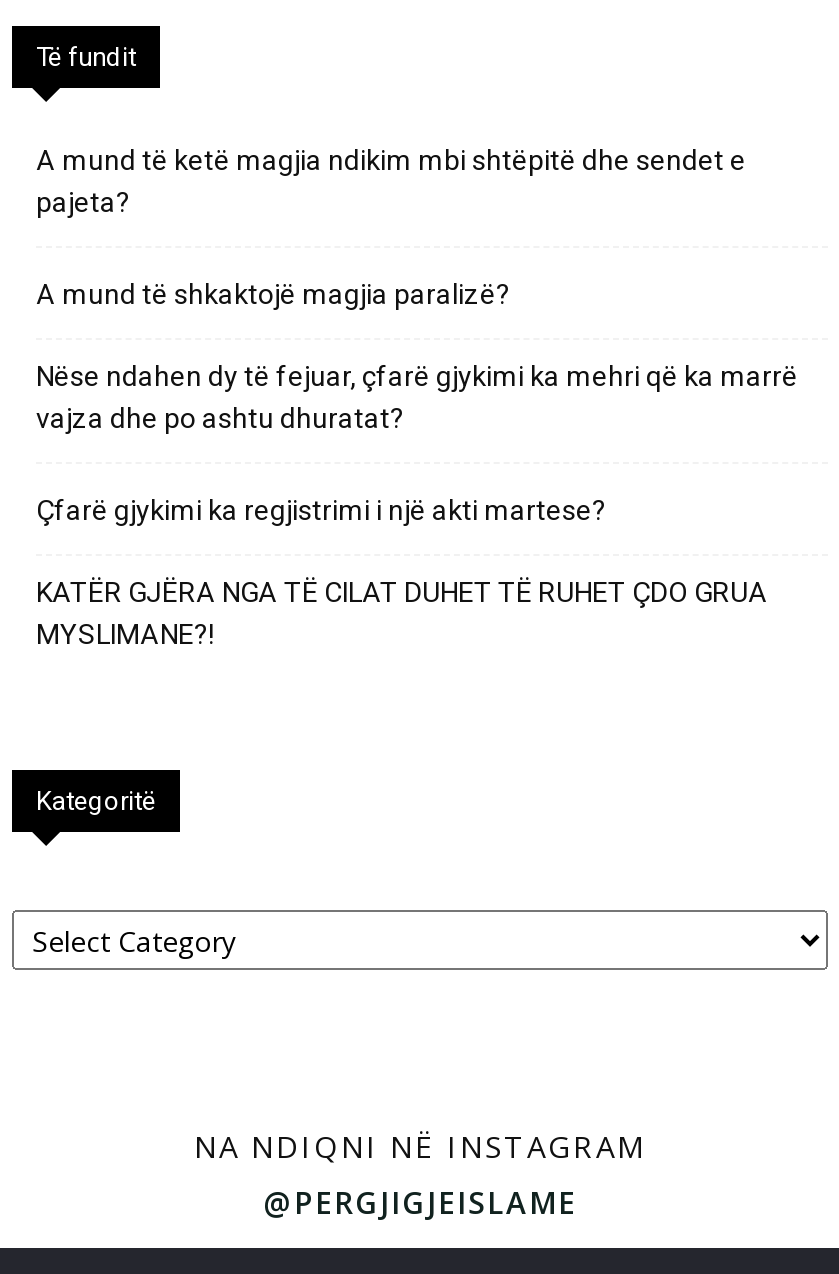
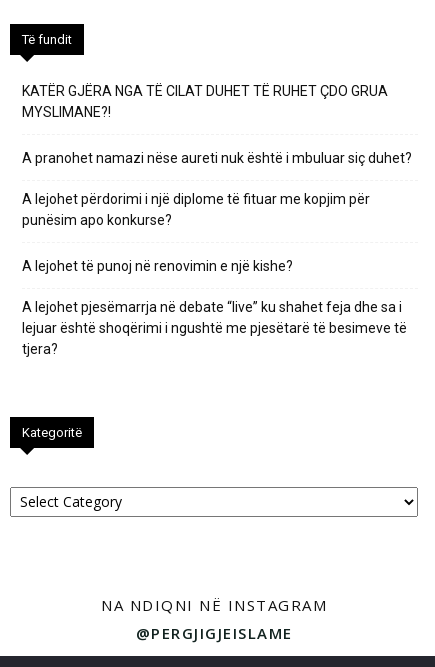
- A mund të ketë magjia ndikim mbi shtëpitë dhe sendet e
- pajeta?
- A mund të shkaktojë magjia paralizë?
- Nëse ndahen dy të fejuar, çfarë gjykimi ka mehri që ka marrë
- vajza dhe po ashtu dhuratat?
- Çfarë gjykimi ka regjistrimi i një akti martese?

moved up: KATËR GJËRA NGA TË CILAT DUHET TË RUHET ÇDO GRUA | MYSLIMANE?!

+ A pranohet namazi nëse aureti nuk është i mbuluar siç duhet?
+ A lejohet përdorimi i një diplome të fituar me kopjim për
+ punësim apo konkurse?
+ A lejohet të punoj në renovimin e një kishe?
+ A lejohet pjesëmarrja në debate “live” ku shahet feja dhe sa i
+ lejuar është shoqërimi i ngushtë me pjesëtarë të besimeve të
+ tjera?
